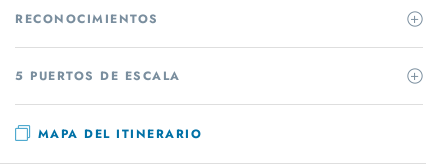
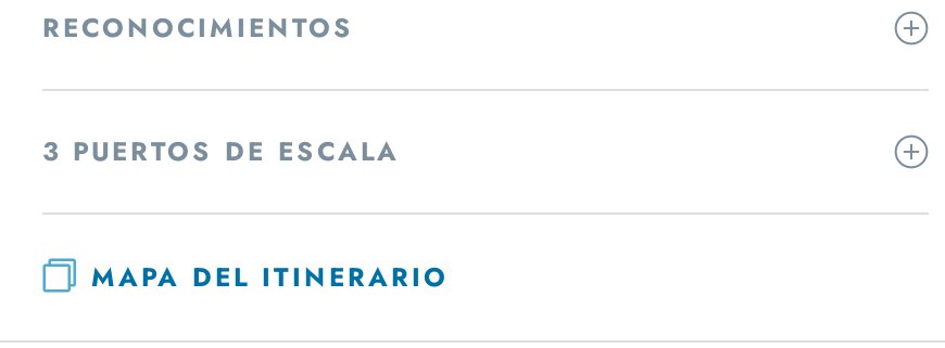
- 5 PUERTOS DE ESCALA
+ 3 PUERTOS DE ESCALA
